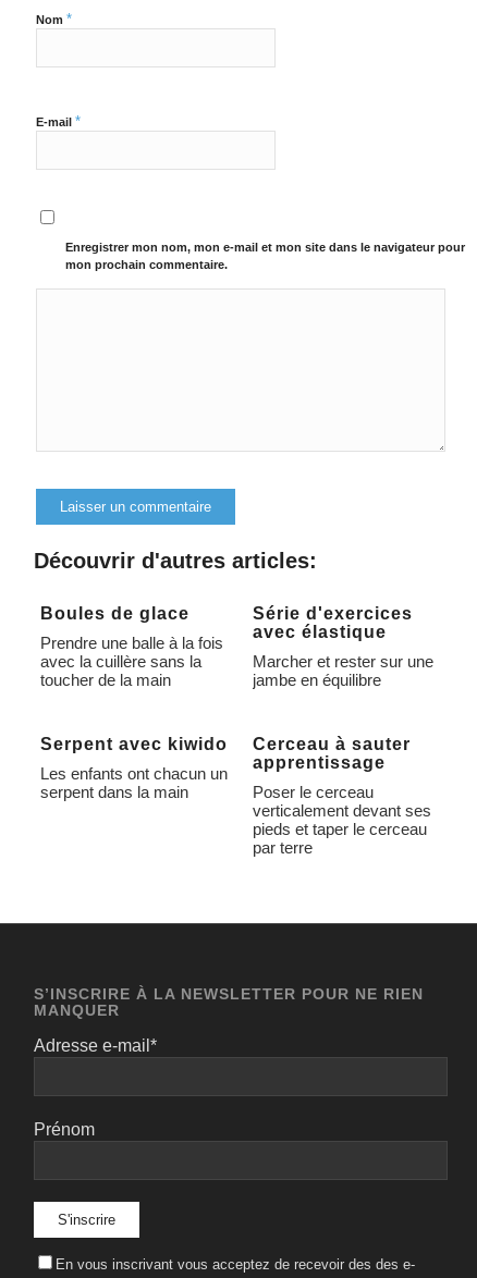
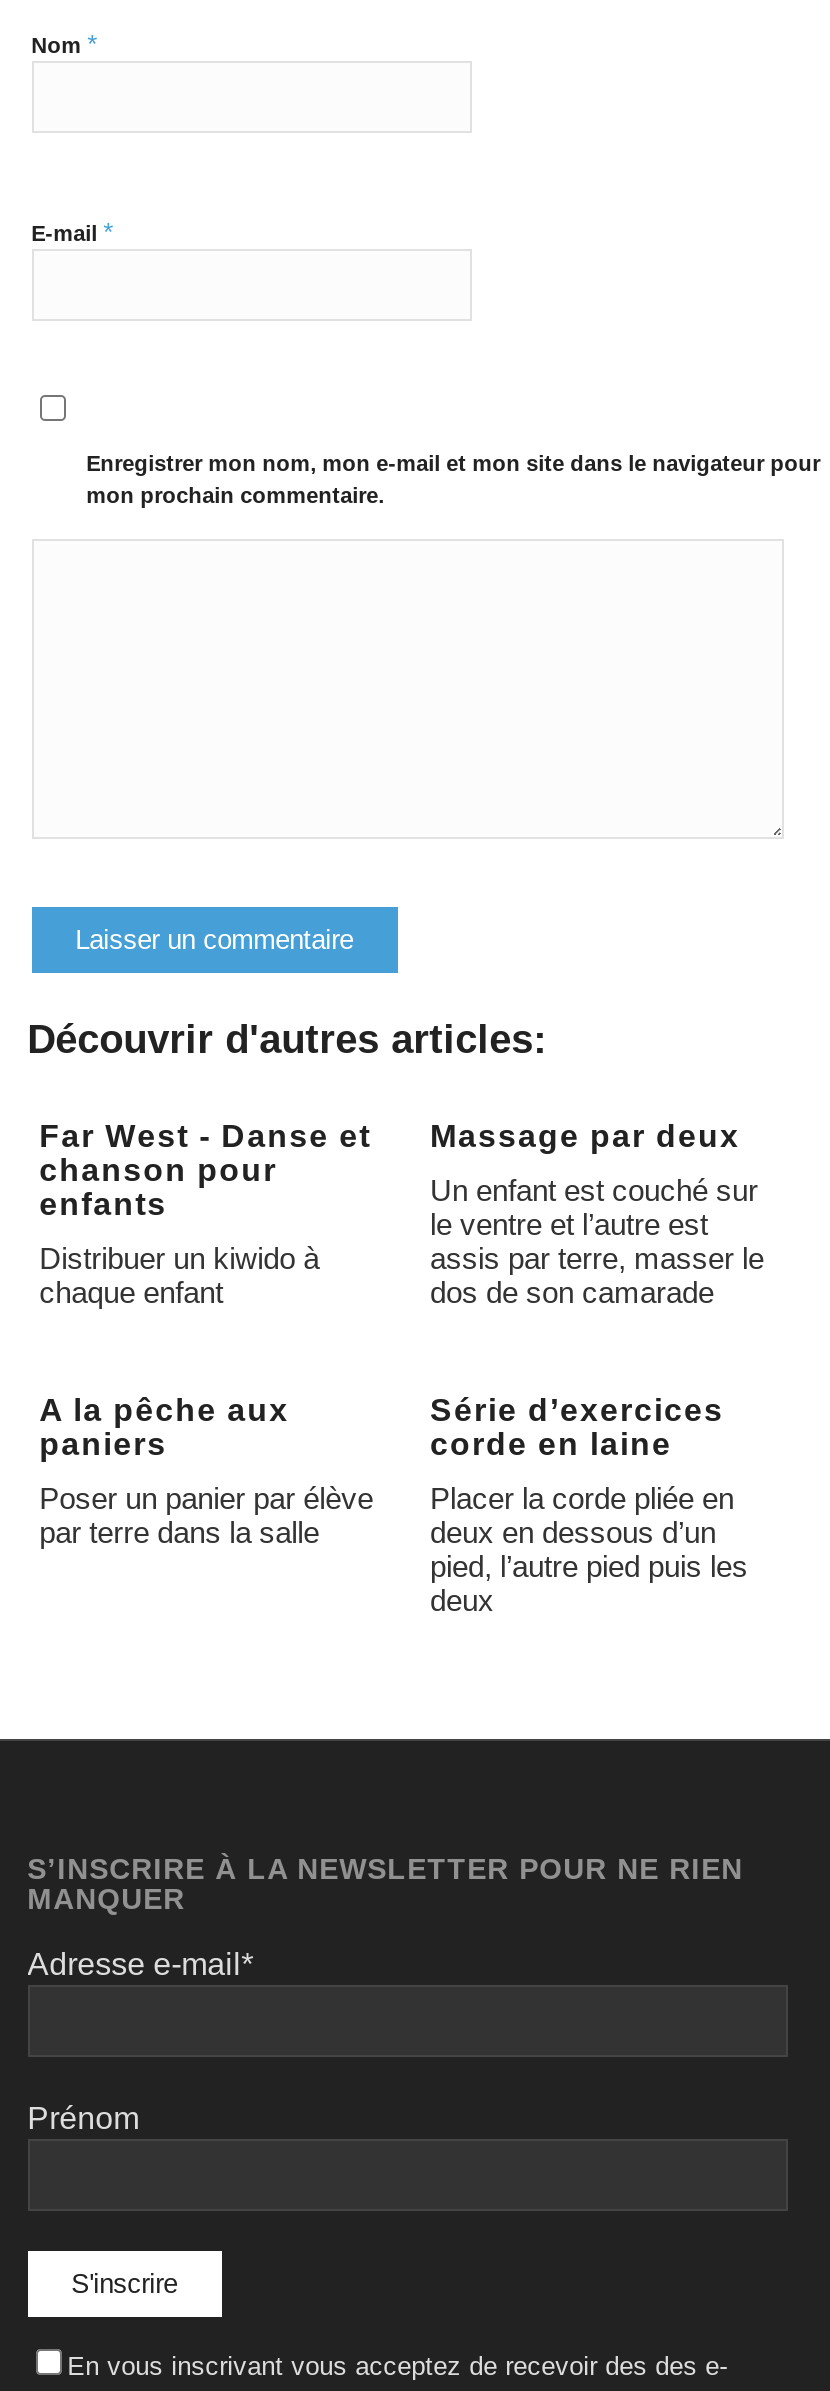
- Boules de glace
+ Far West - Danse et
+ chanson pour
+ enfants

- Série d'exercices
- avec élastique
+ Massage par deux

- Prendre une balle à la fois
- avec la cuillère sans la
- toucher de la main
+ Distribuer un kiwido à
+ chaque enfant

- Marcher et rester sur une
- jambe en équilibre
+ Un enfant est couché sur
+ le ventre et l’autre est
+ assis par terre, masser le
+ dos de son camarade

- Serpent avec kiwido
+ A la pêche aux
+ paniers

- Cerceau à sauter
- apprentissage
+ Série d’exercices
+ corde en laine

- Les enfants ont chacun un
- serpent dans la main
+ Poser un panier par élève
+ par terre dans la salle

- Poser le cerceau
- verticalement devant ses
- pieds et taper le cerceau
- par terre
+ Placer la corde pliée en
+ deux en dessous d’un
+ pied, l’autre pied puis les
+ deux
